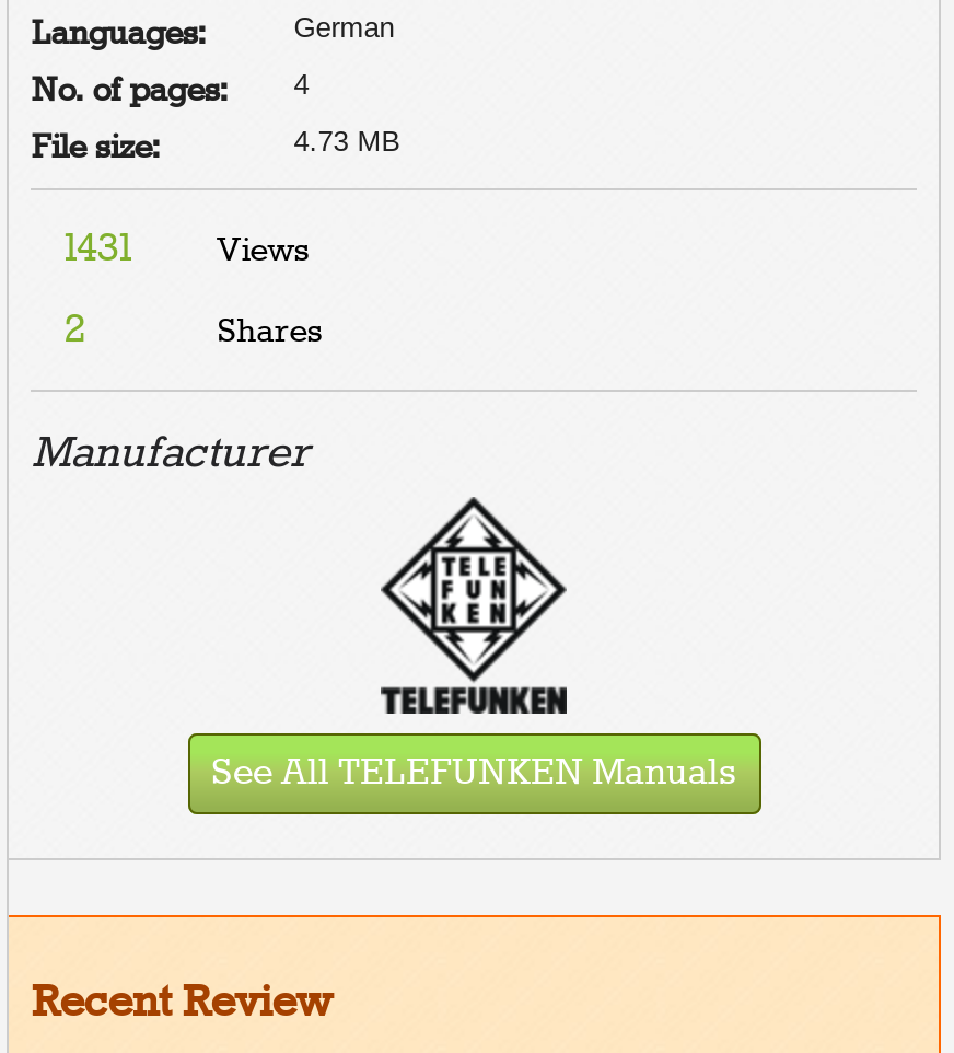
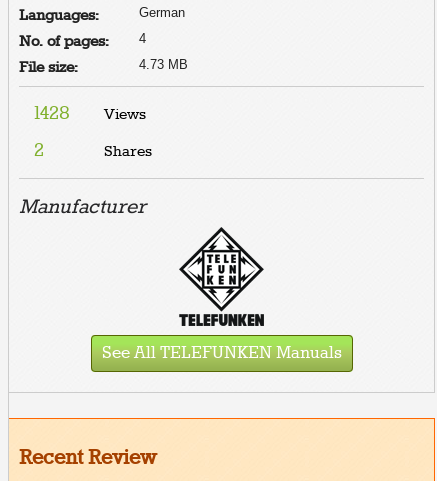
- 1431
+ 1428
